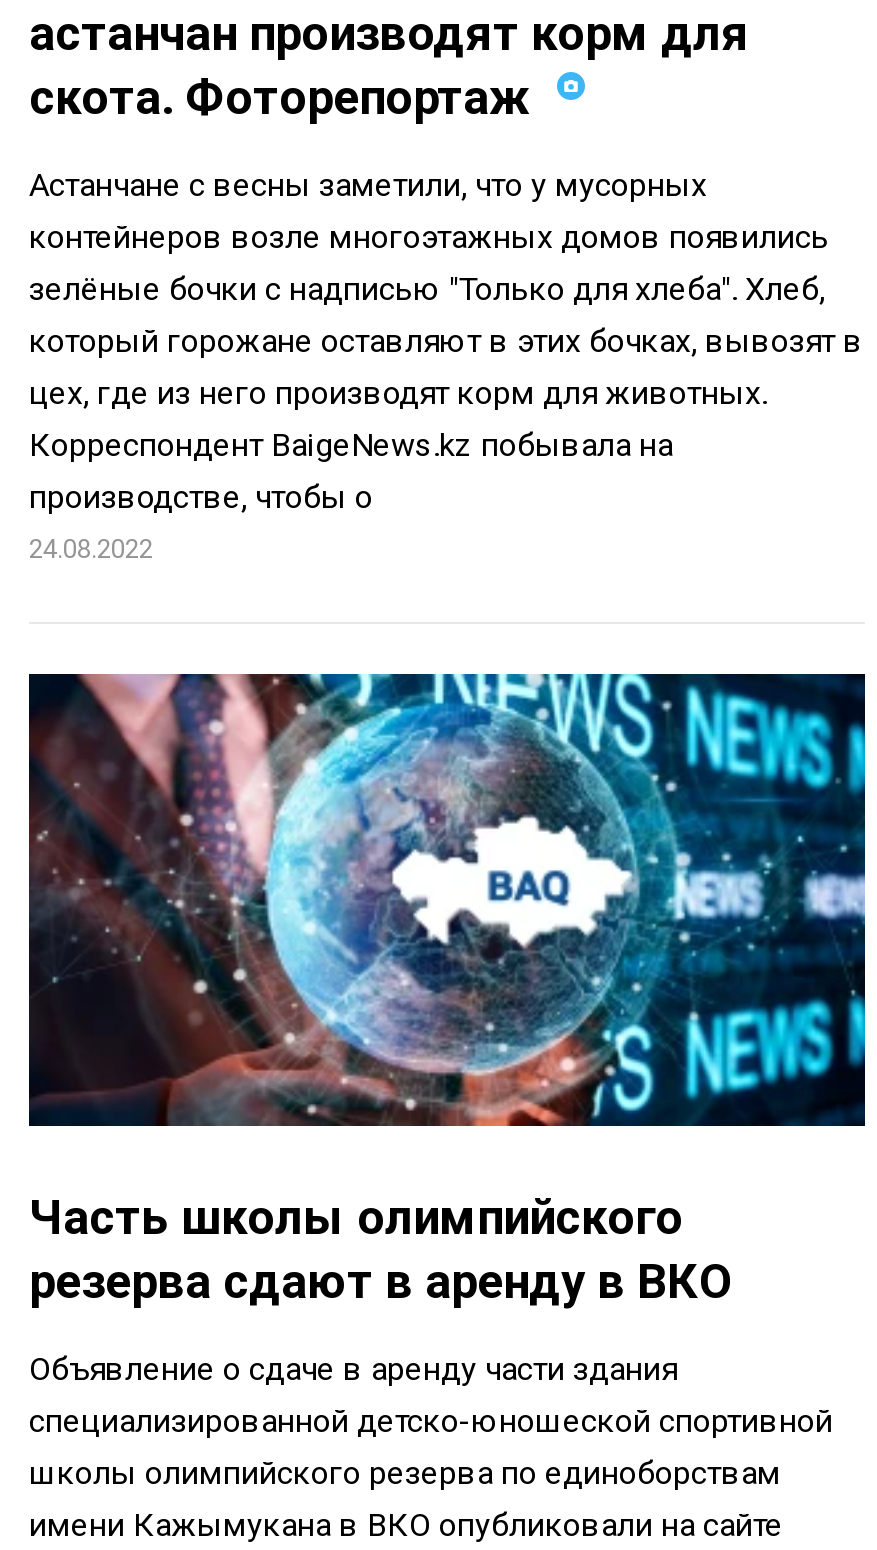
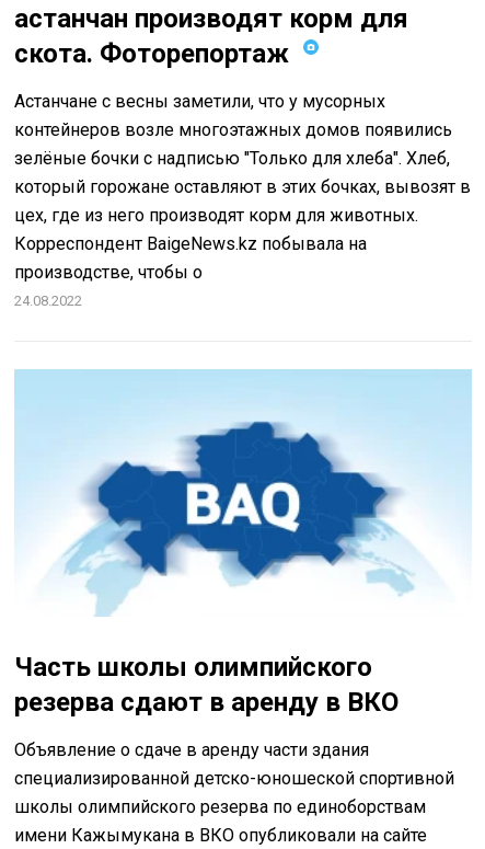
- [image]
+ [image]
